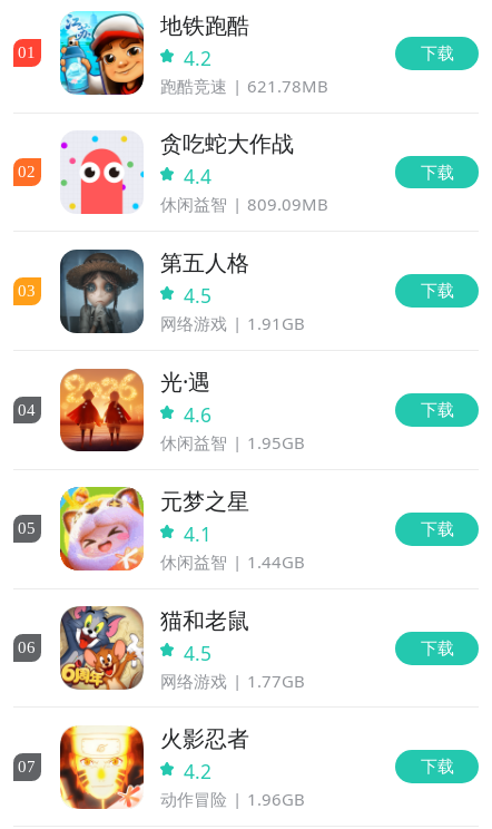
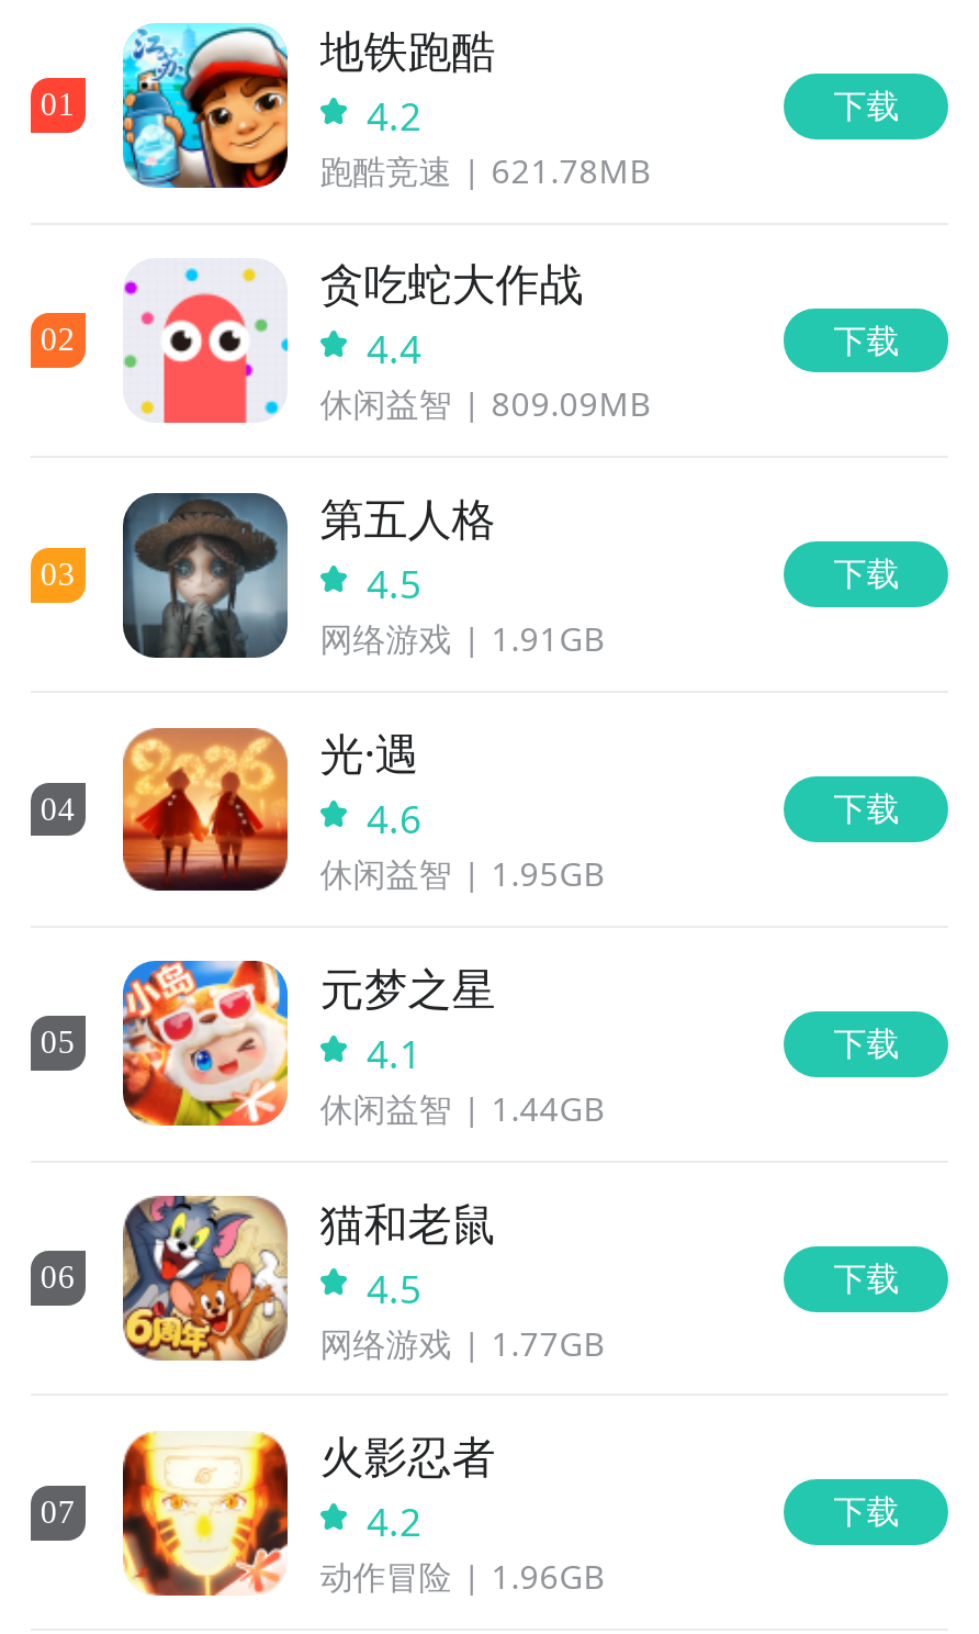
- [image]
+ [image]
